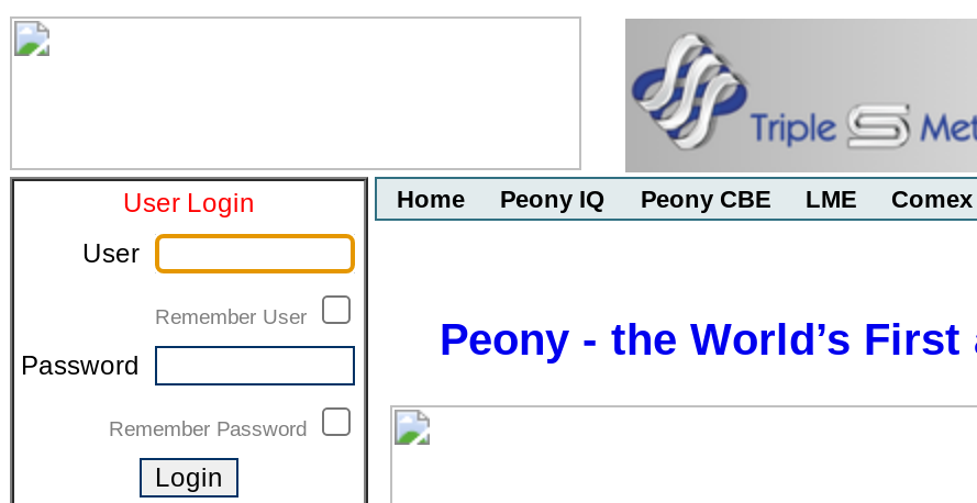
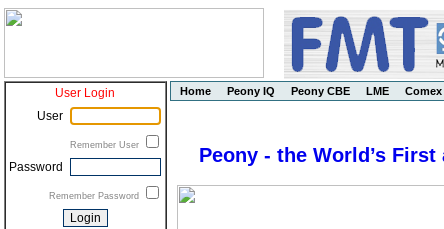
- [image]
+ [image]
